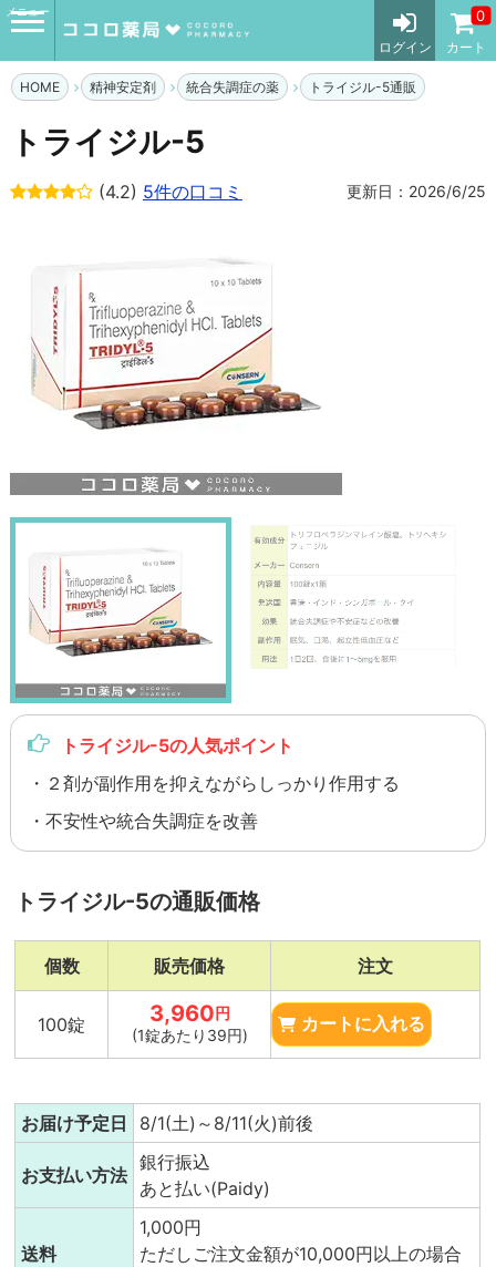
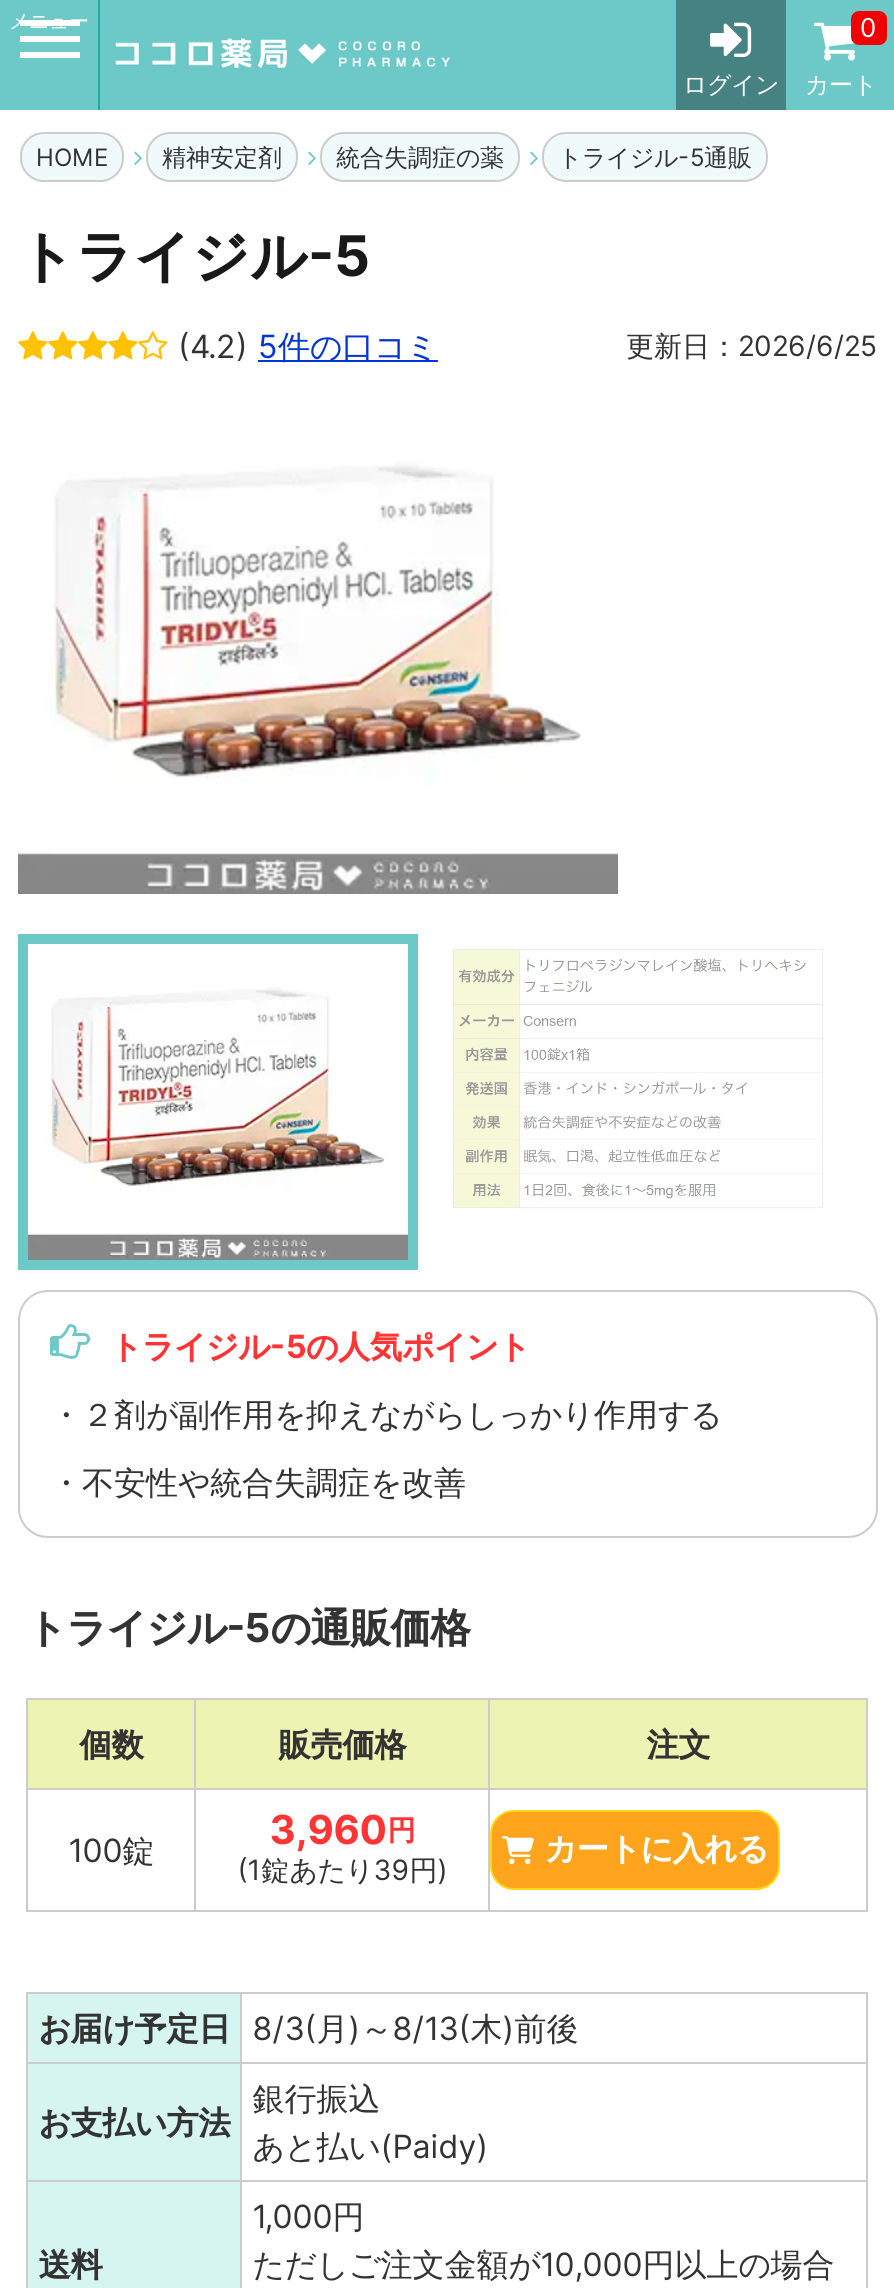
- お届け予定日 8/1(土)～8/11(火)前後
+ お届け予定日 8/3(月)～8/13(木)前後
